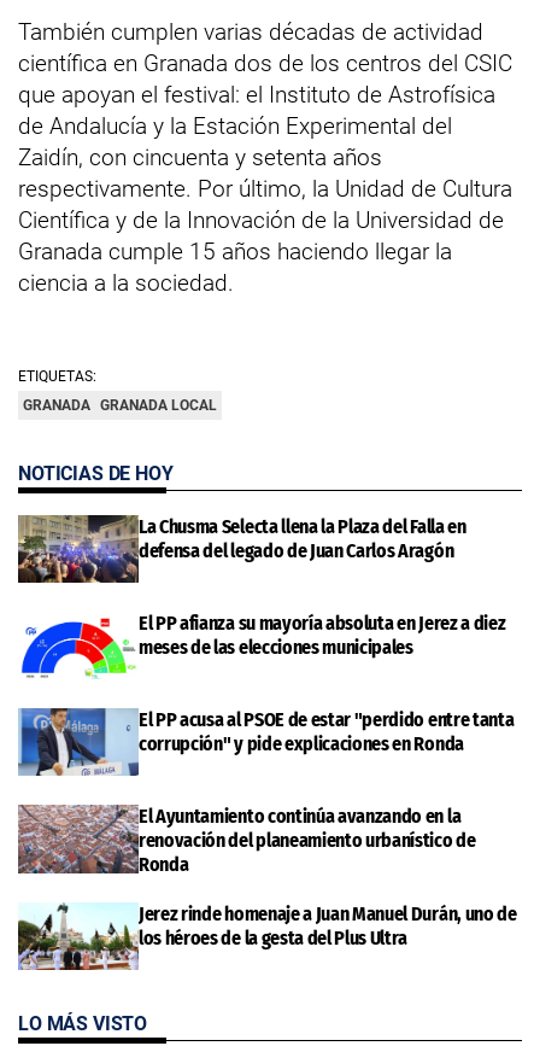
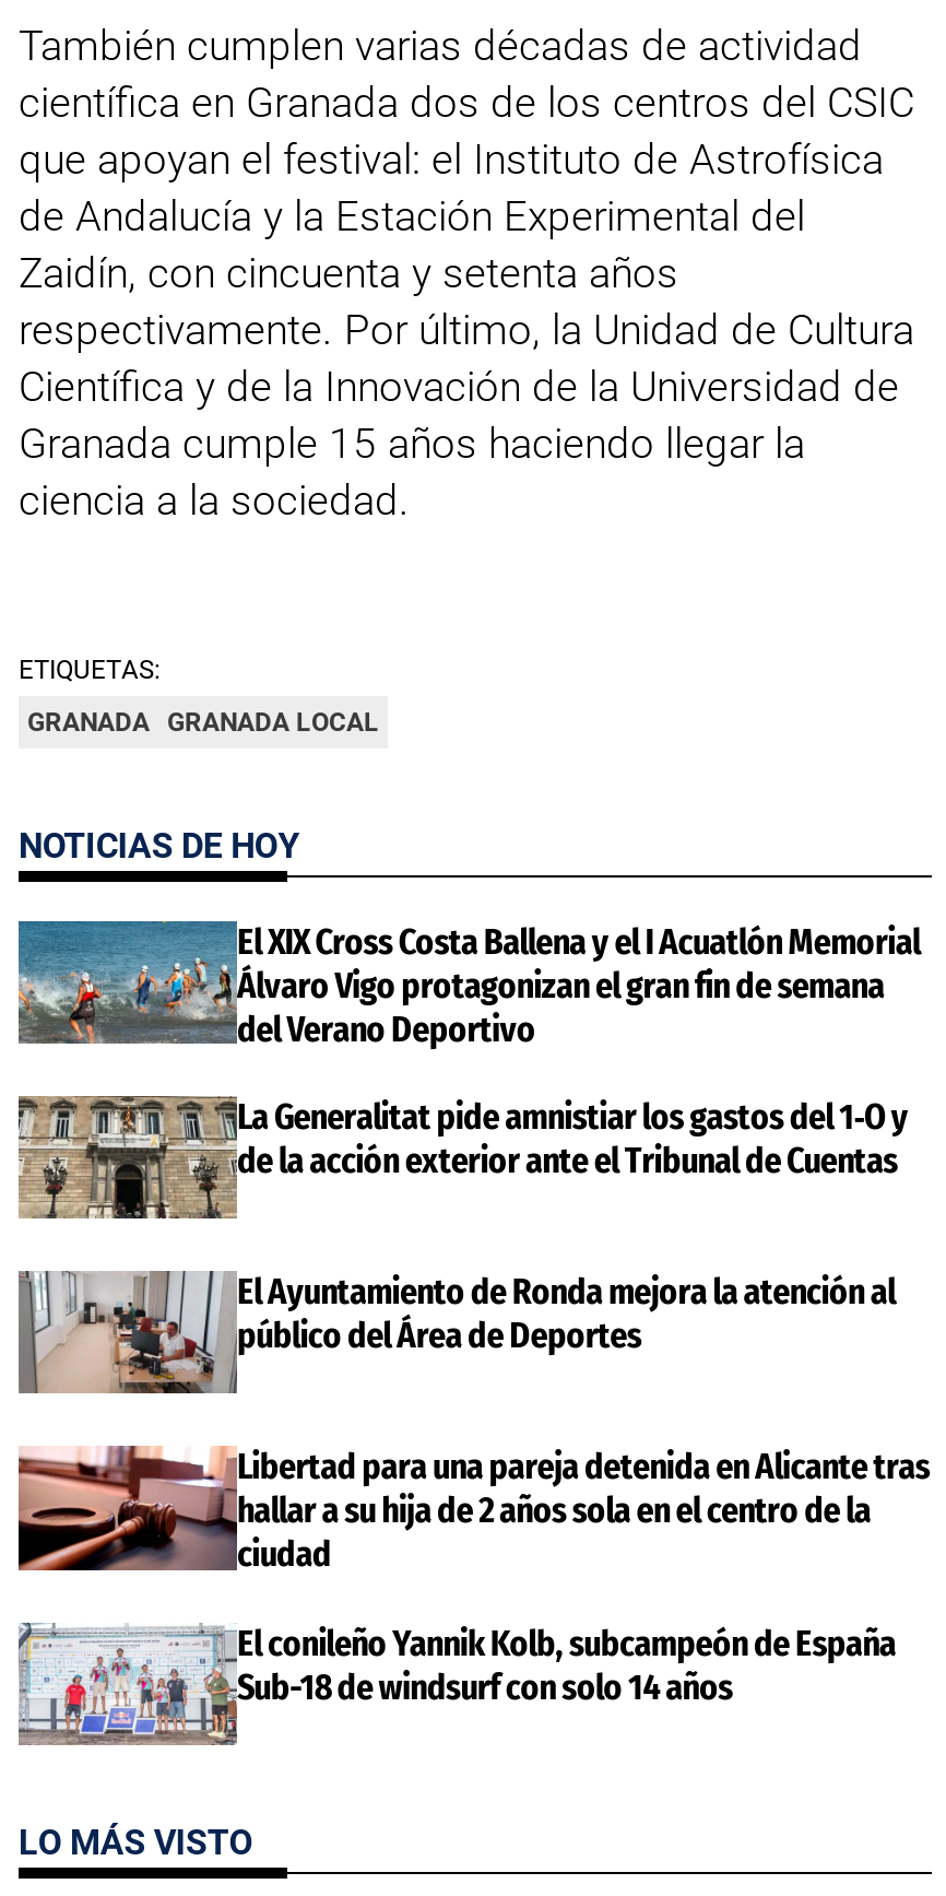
- [image]
- La Chusma Selecta llena la Plaza del Falla en
- defensa del legado de Juan Carlos Aragón
+ [image]
+ El XIX Cross Costa Ballena y el I Acuatlón Memorial
+ Álvaro Vigo protagonizan el gran fin de semana
+ del Verano Deportivo

- [image]
- El PP afianza su mayoría absoluta en Jerez a diez
- meses de las elecciones municipales
+ [image]
+ La Generalitat pide amnistiar los gastos del 1‑O y
+ de la acción exterior ante el Tribunal de Cuentas

- [image]
- El PP acusa al PSOE de estar "perdido entre tanta
- corrupción" y pide explicaciones en Ronda
+ [image]
+ El Ayuntamiento de Ronda mejora la atención al
+ público del Área de Deportes

- [image]
- El Ayuntamiento continúa avanzando en la
- renovación del planeamiento urbanístico de
- Ronda
+ [image]
+ Libertad para una pareja detenida en Alicante tras
+ hallar a su hija de 2 años sola en el centro de la
+ ciudad

- [image]
- Jerez rinde homenaje a Juan Manuel Durán, uno de
- los héroes de la gesta del Plus Ultra
+ [image]
+ El conileño Yannik Kolb, subcampeón de España
+ Sub-18 de windsurf con solo 14 años
